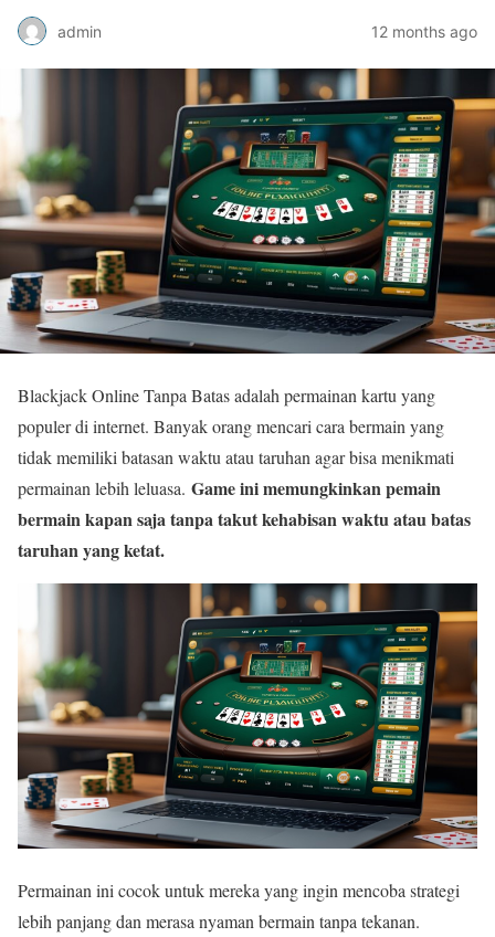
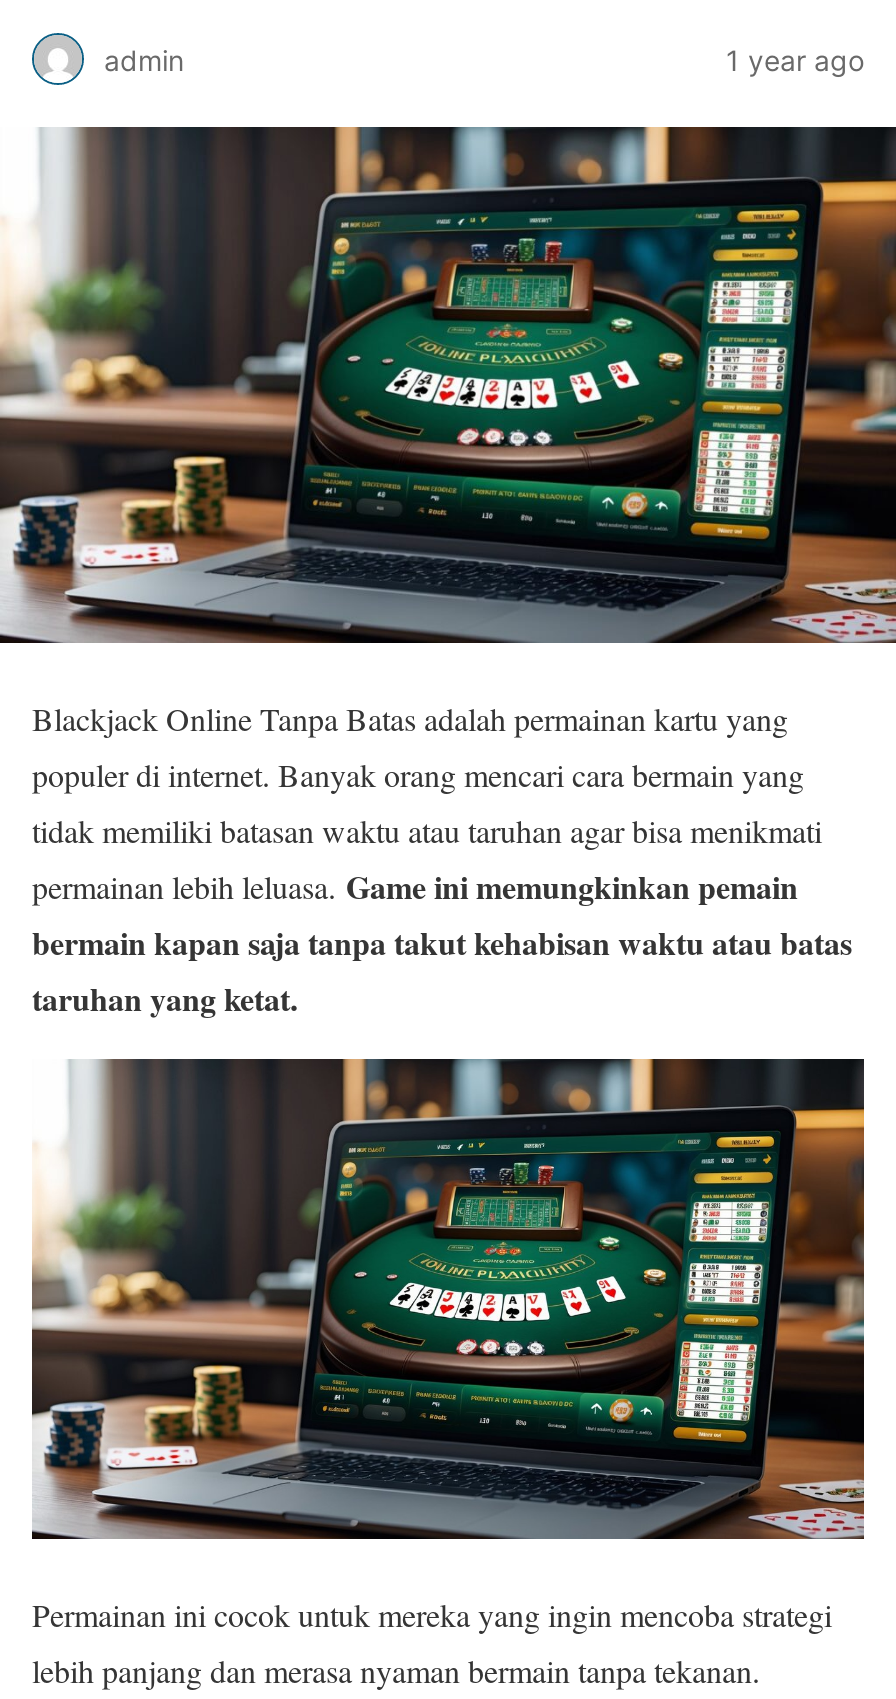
- 12 months ago
+ 1 year ago
